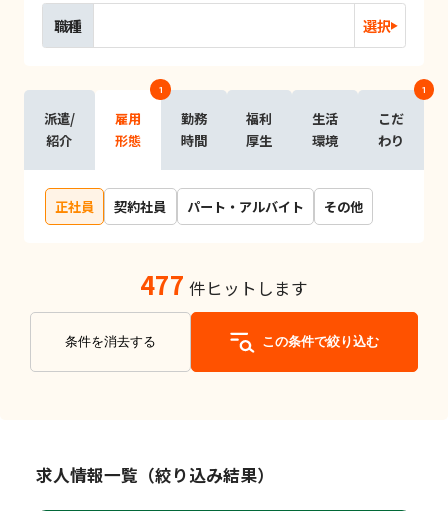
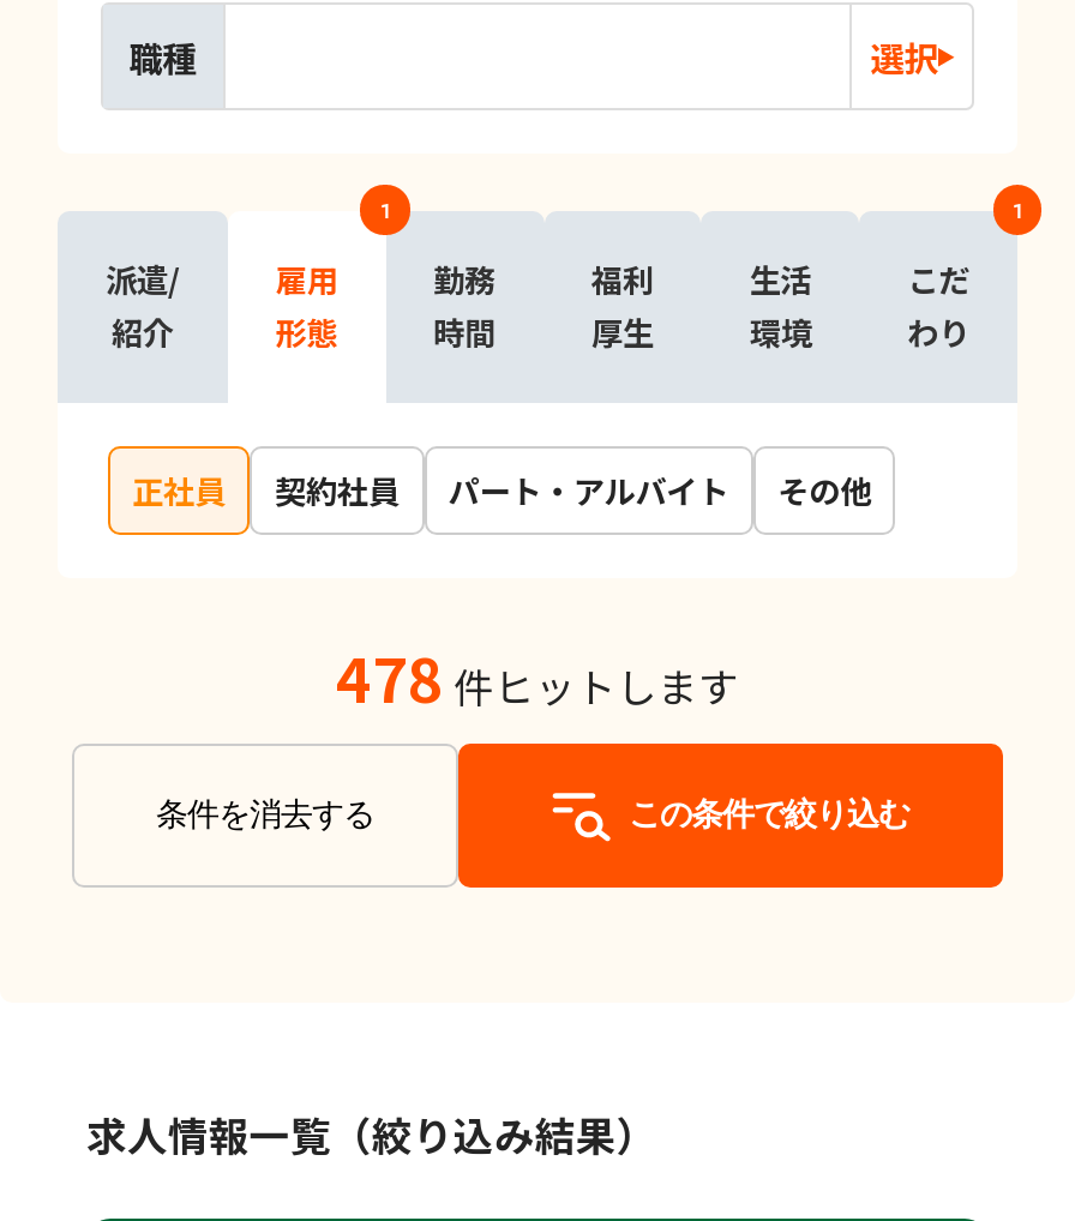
- 477件ヒットします
+ 478件ヒットします
